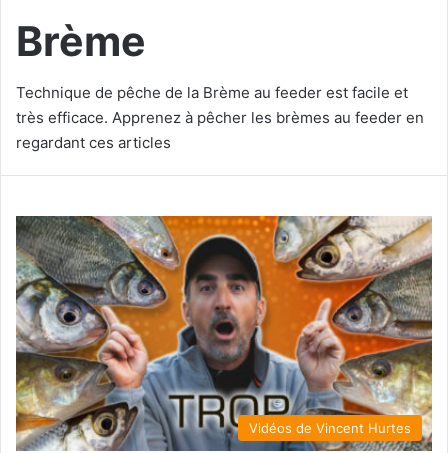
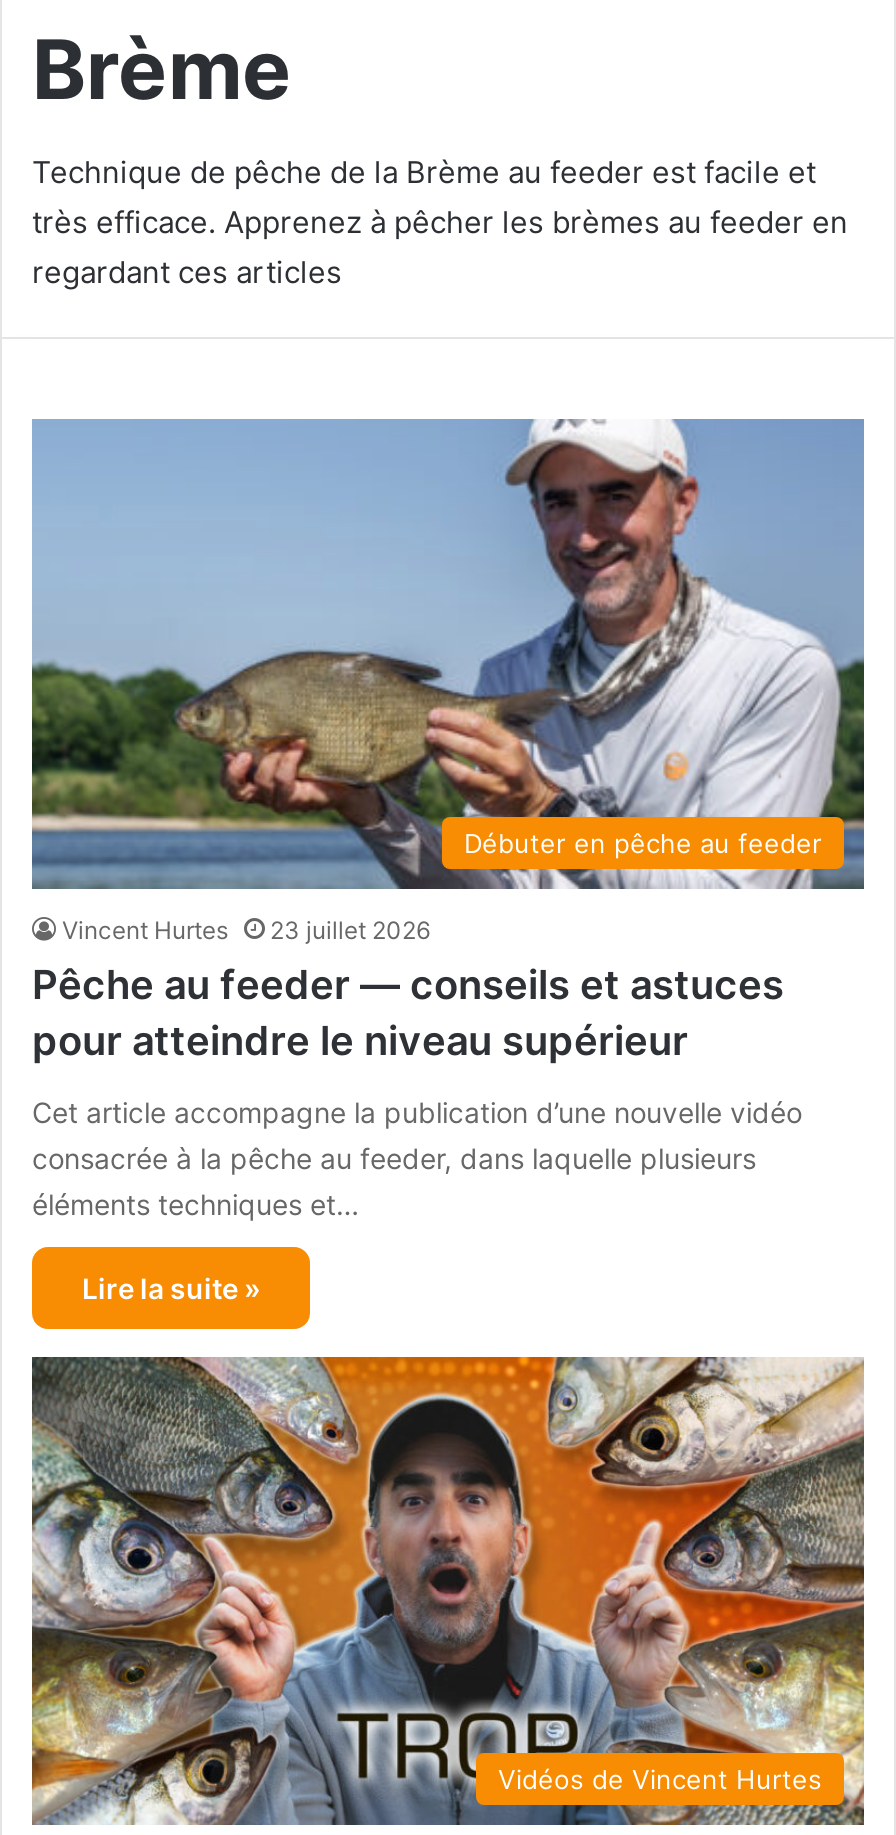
+ [image]
+ Débuter en pêche au feeder
+ Vincent Hurtes
+ 23 juillet 2026
+ Pêche au feeder — conseils et astuces
+ pour atteindre le niveau supérieur
+ Cet article accompagne la publication d’une nouvelle vidéo
+ consacrée à la pêche au feeder, dans laquelle plusieurs
+ éléments techniques et…
+ Lire la suite »
